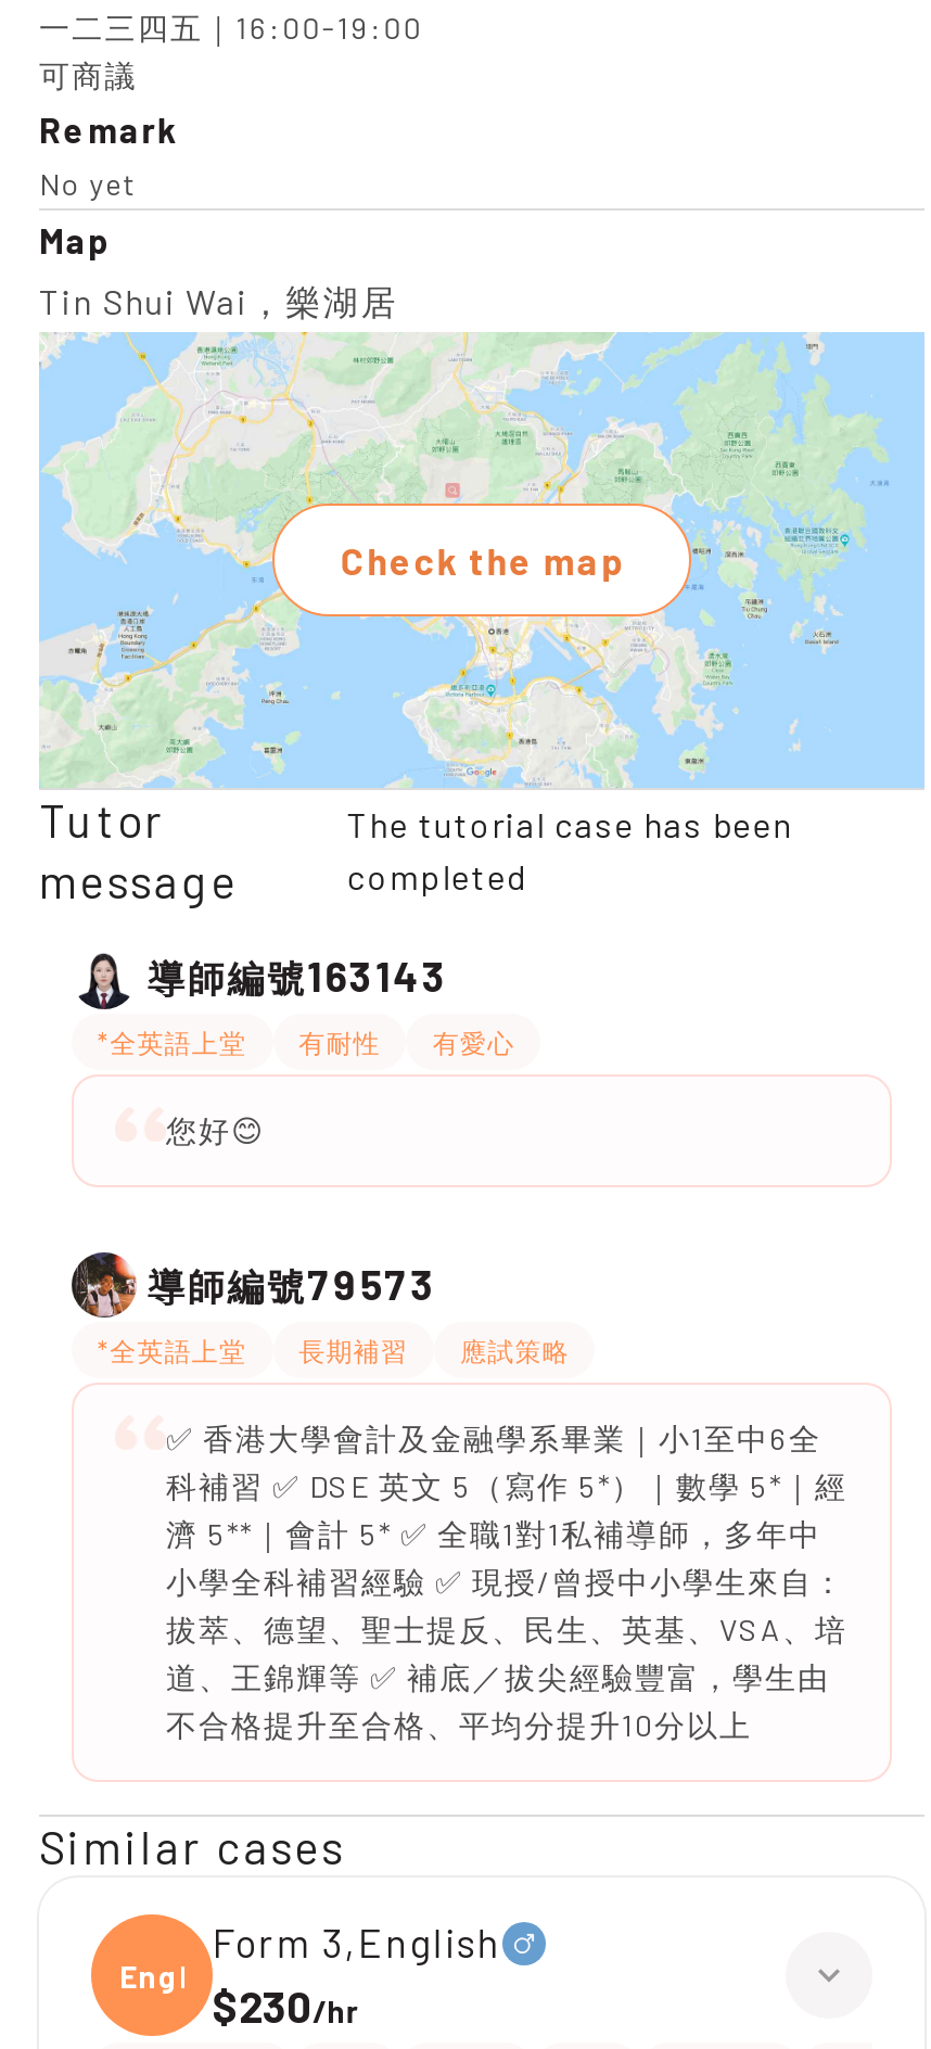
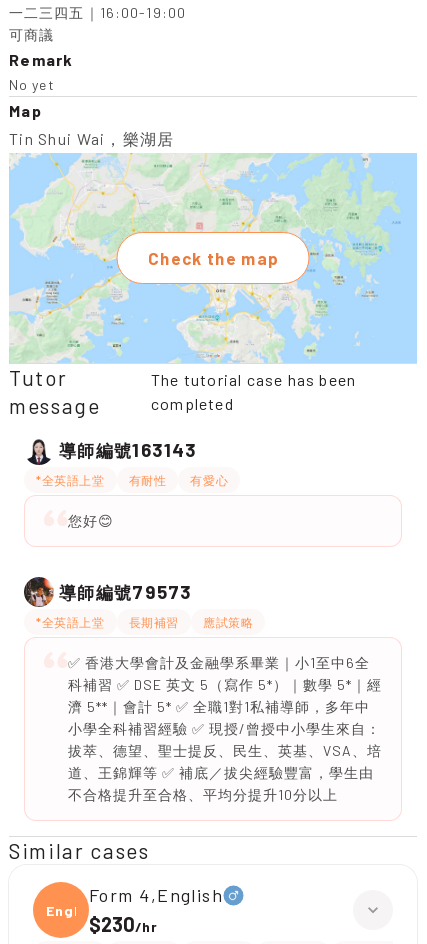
- Form 3,English
+ Form 4,English
